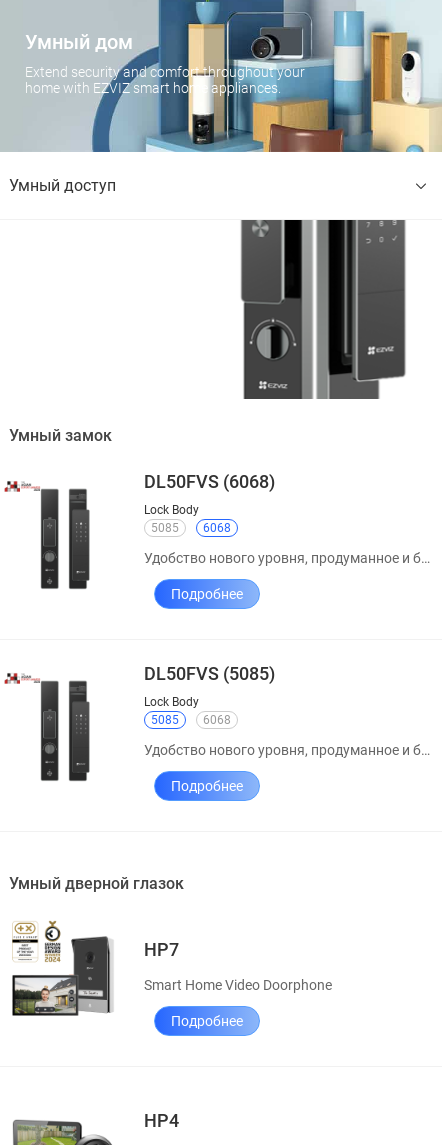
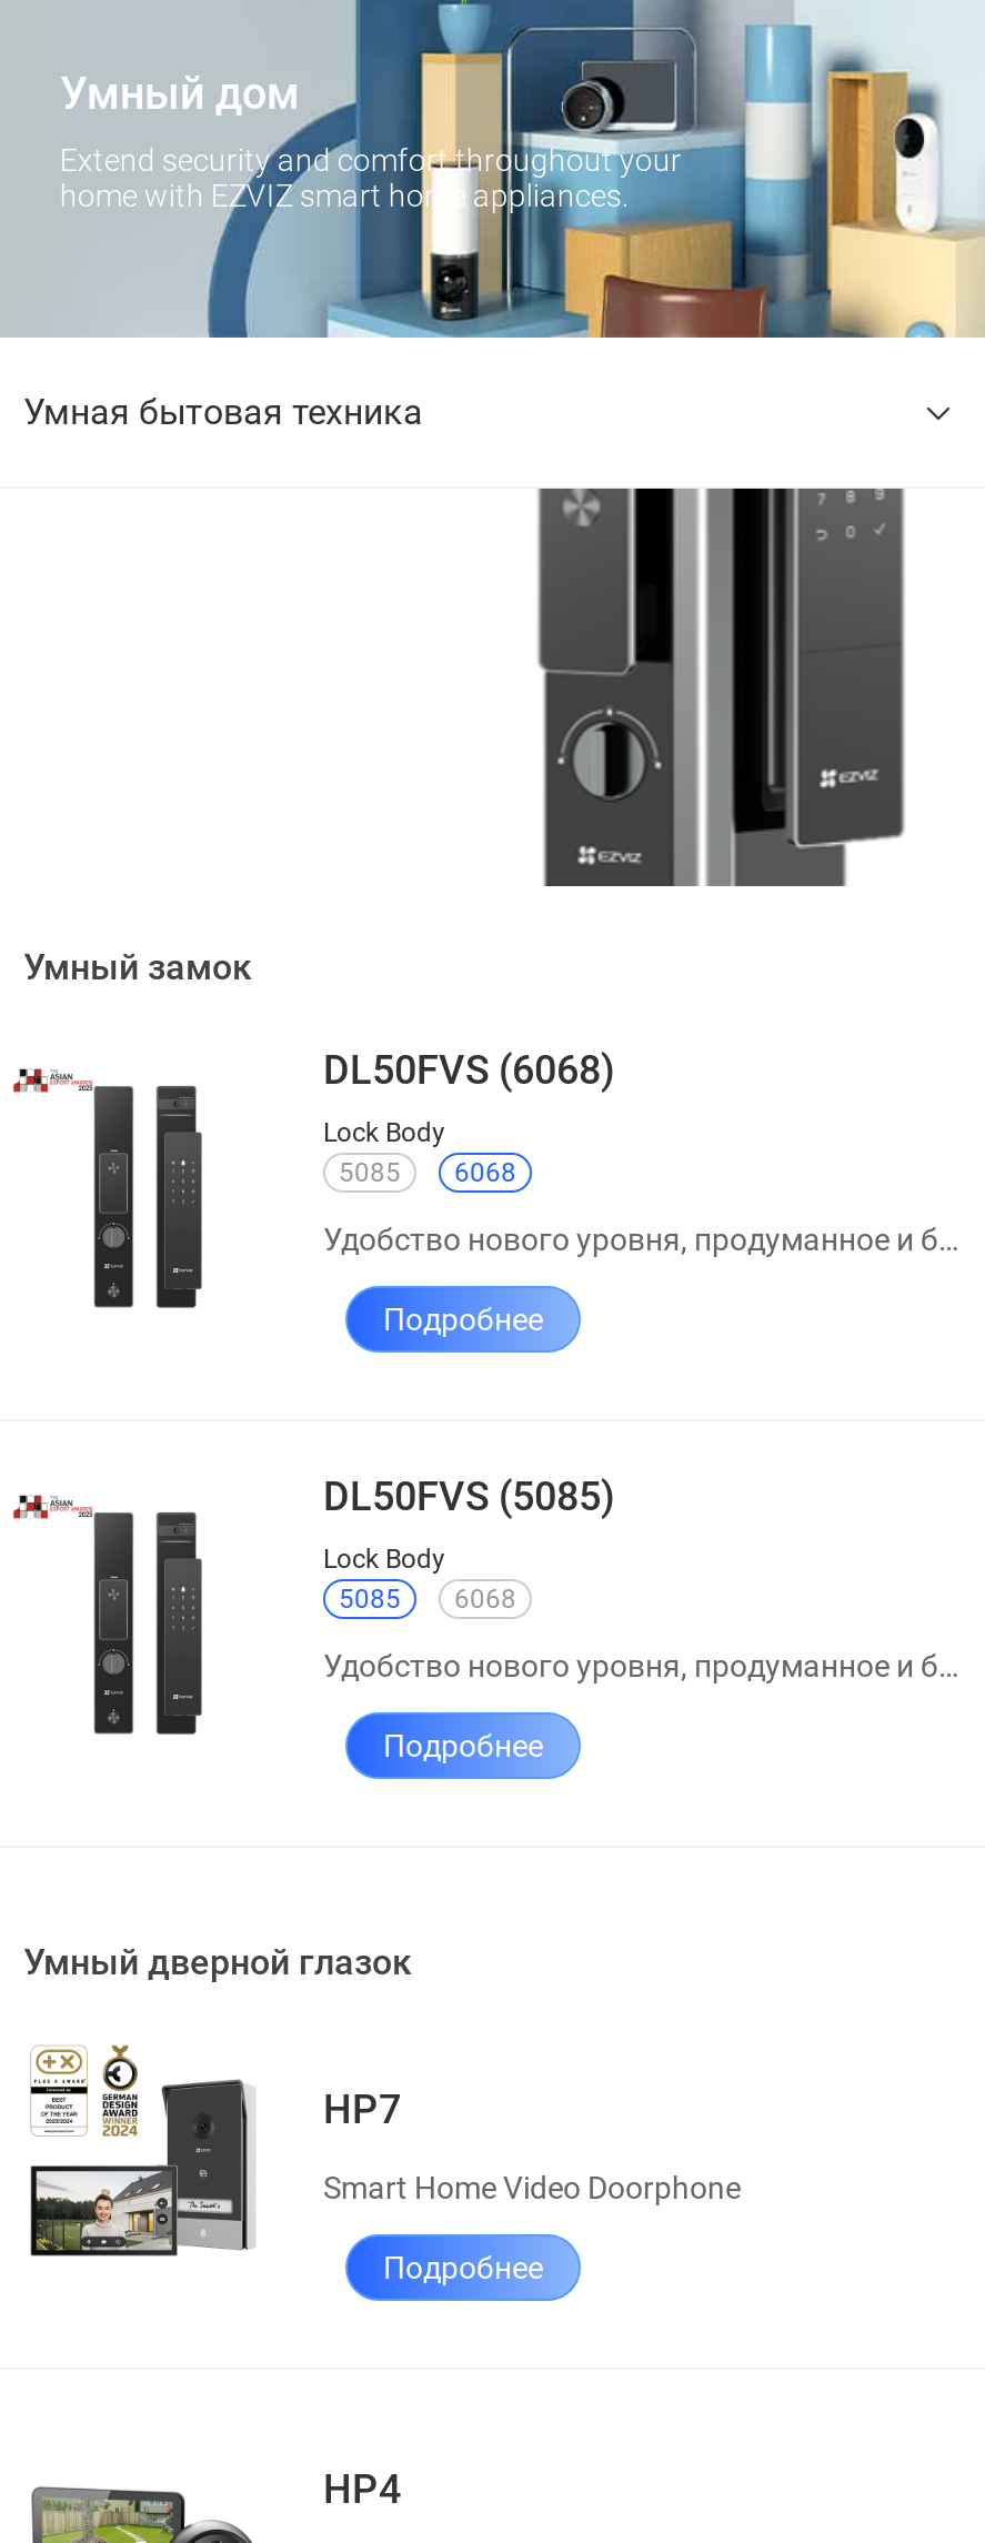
- Умный доступ
+ Умная бытовая техника
